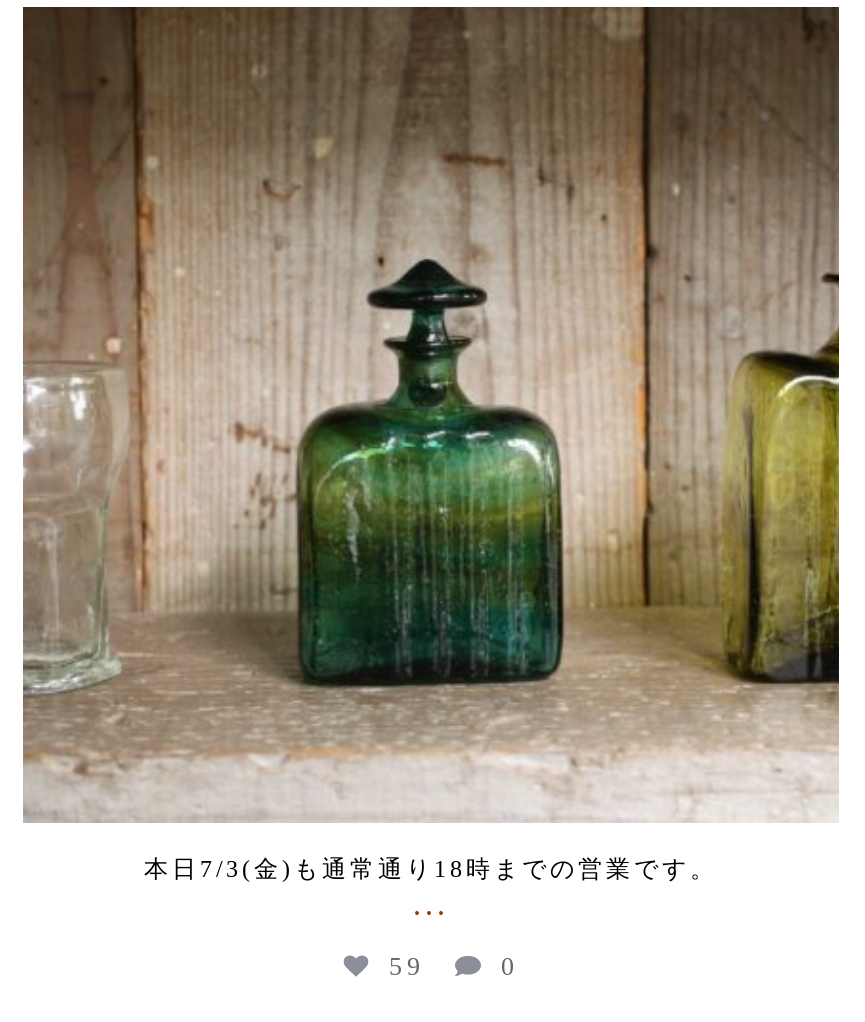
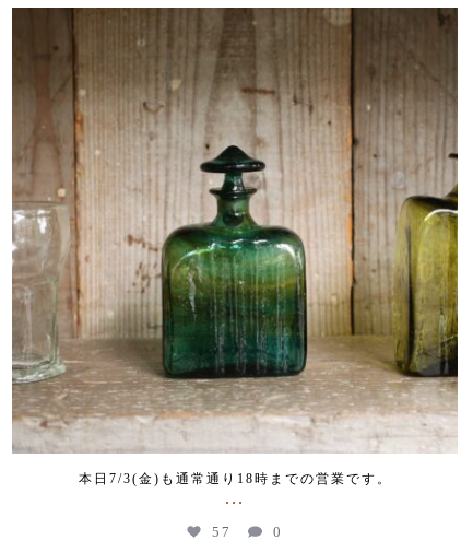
- 59
+ 57
